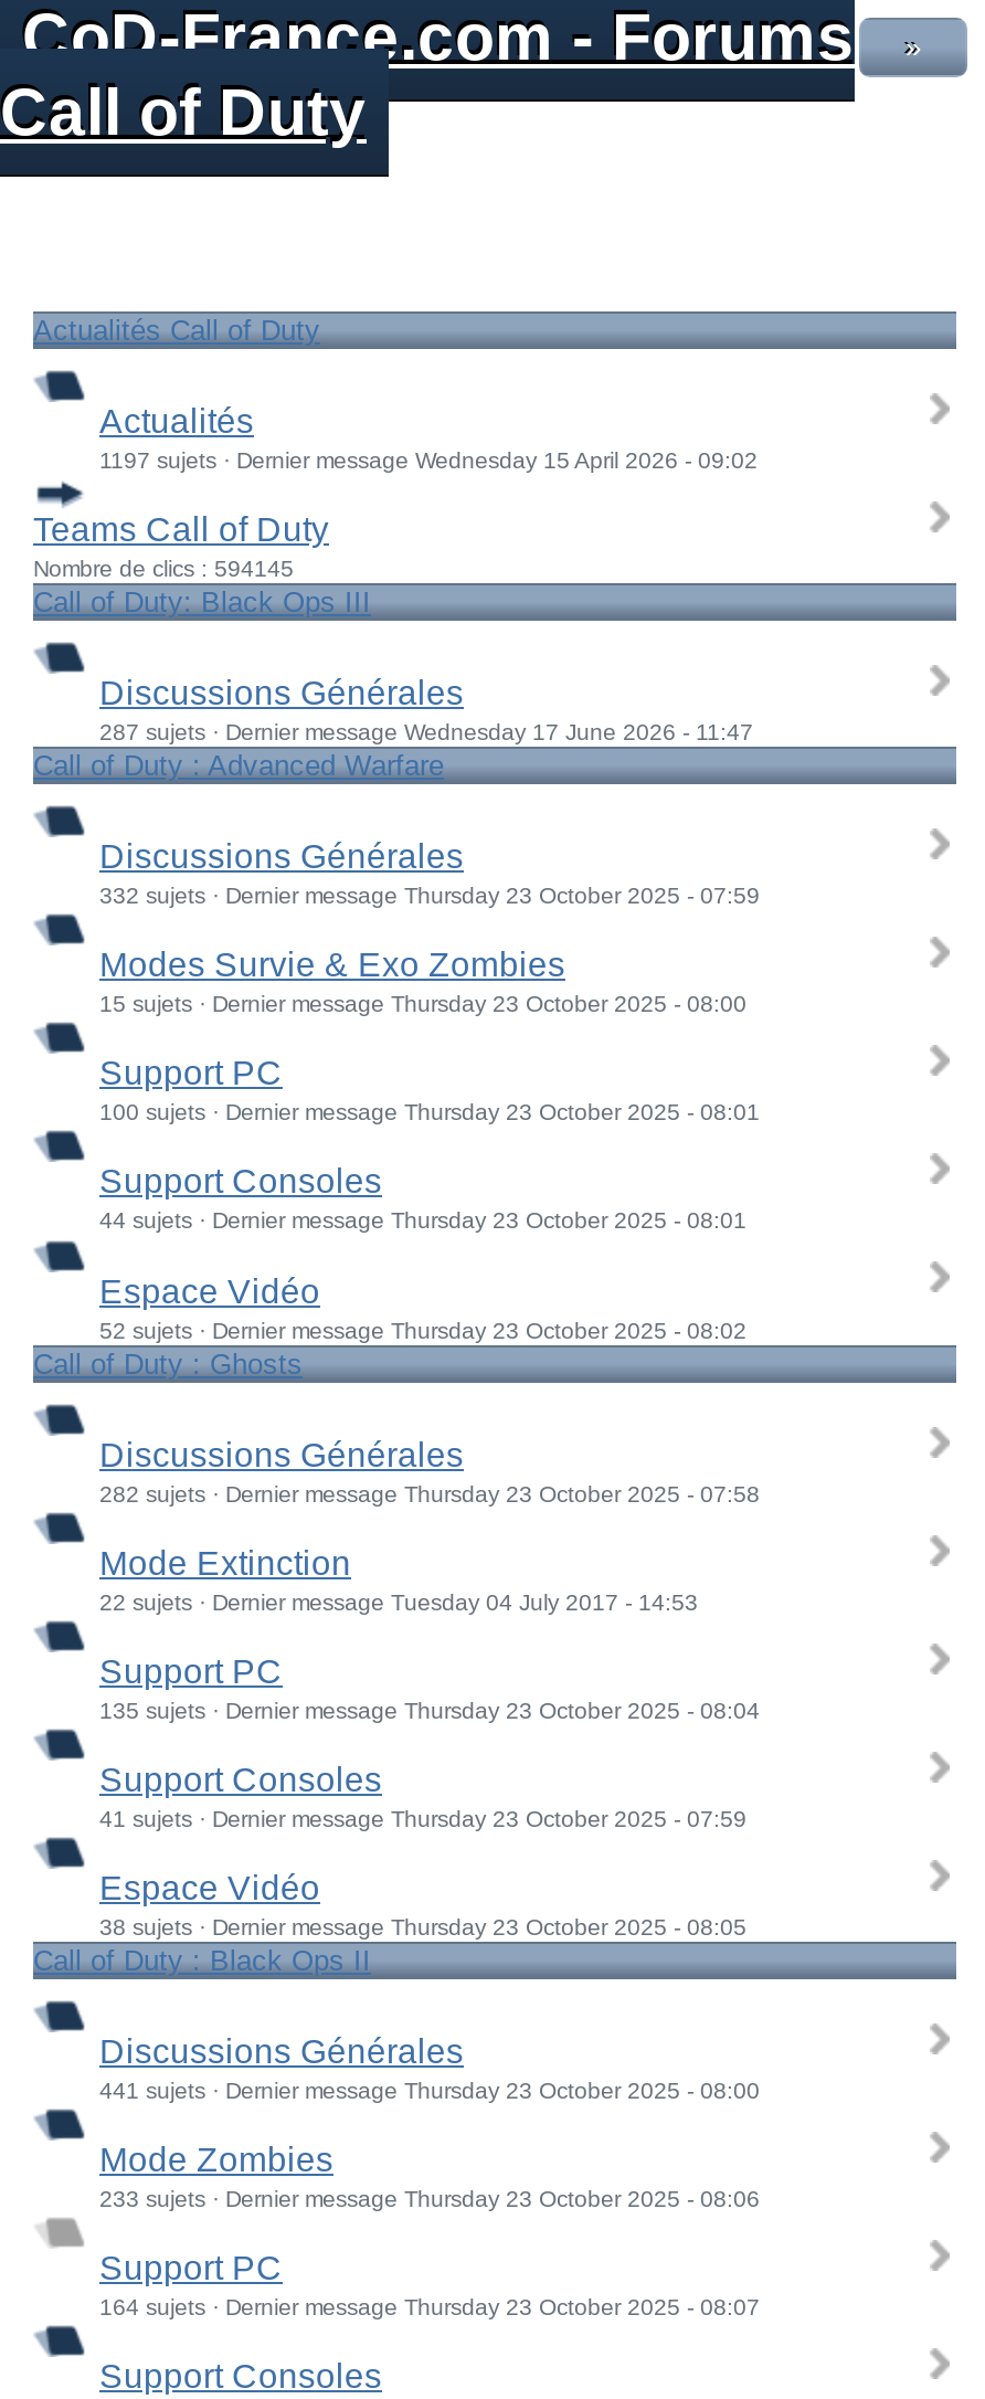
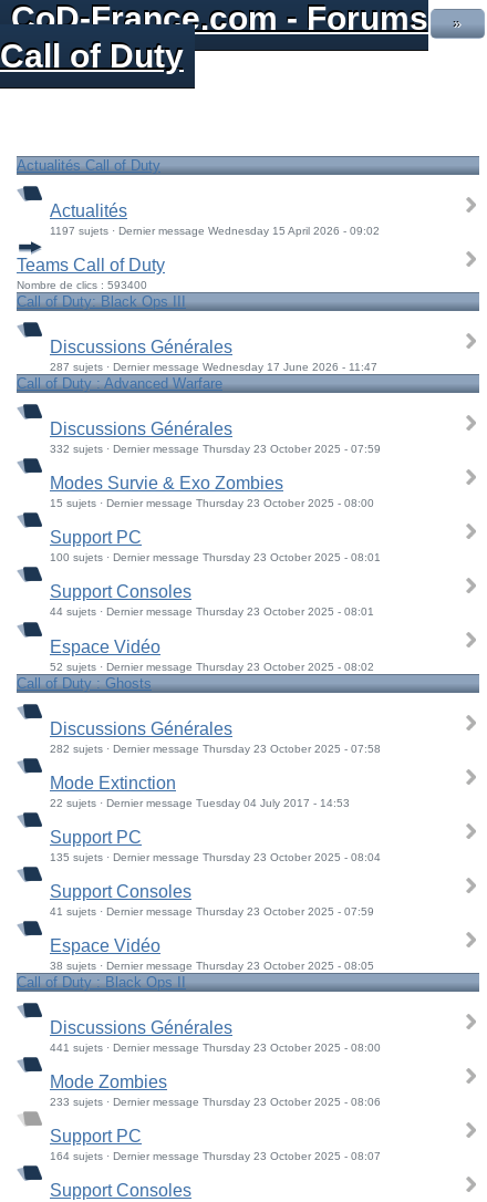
- Nombre de clics : 594145
+ Nombre de clics : 593400
